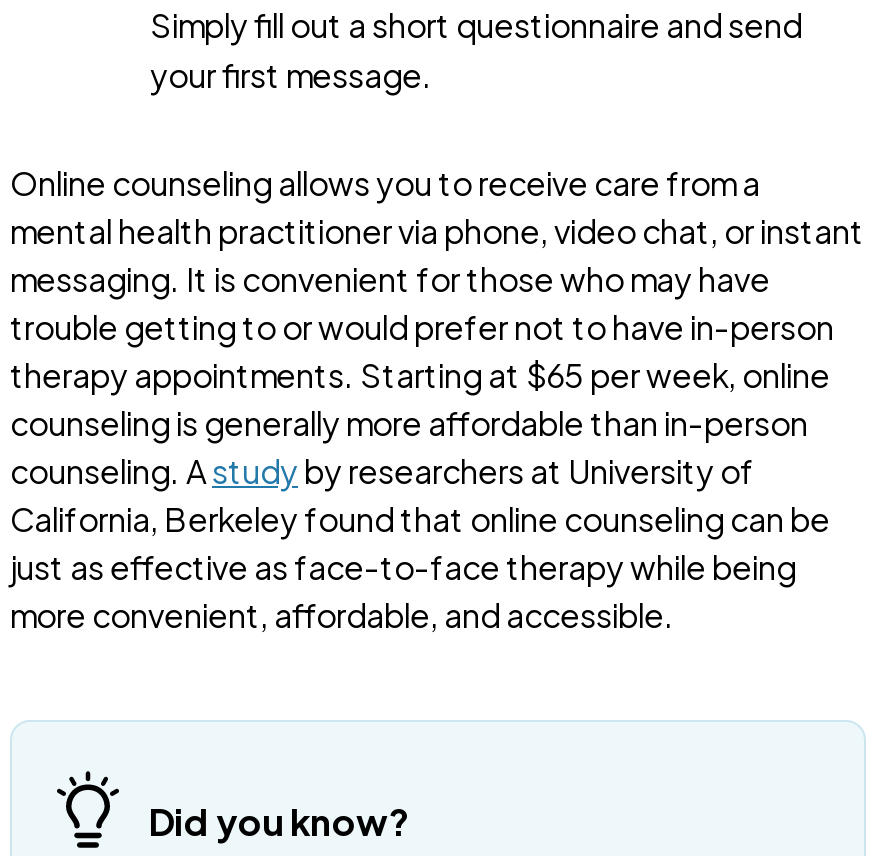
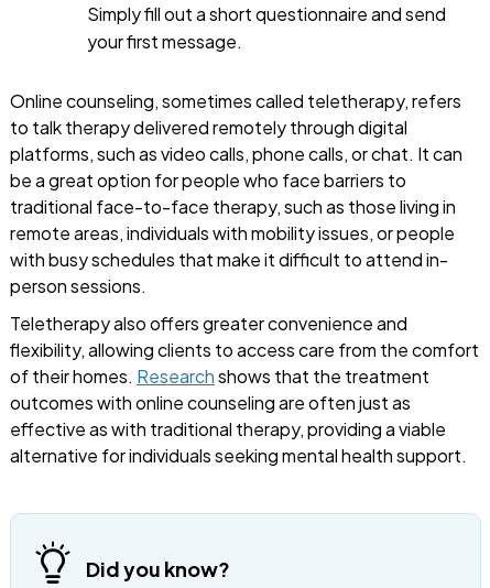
- Online counseling allows you to receive care from a
- mental health practitioner via phone, video chat, or instant
- messaging. It is convenient for those who may have
- trouble getting to or would prefer not to have in-person
- therapy appointments. Starting at $65 per week, online
- counseling is generally more affordable than in-person
- counseling. Astudy by researchers at University of
- California, Berkeley found that online counseling can be
- just as effective as face-to-face therapy while being
- more convenient, affordable, and accessible.
+ Online counseling, sometimes called teletherapy, refers
+ to talk therapy delivered remotely through digital
+ platforms, such as video calls, phone calls, or chat. It can
+ be a great option for people who face barriers to
+ traditional face-to-face therapy, such as those living in
+ remote areas, individuals with mobility issues, or people
+ with busy schedules that make it difficult to attend in-
+ person sessions.
+ Teletherapy also offers greater convenience and
+ flexibility, allowing clients to access care from the comfort
+ of their homes. Research shows that the treatment
+ outcomes with online counseling are often just as
+ effective as with traditional therapy, providing a viable
+ alternative for individuals seeking mental health support.
